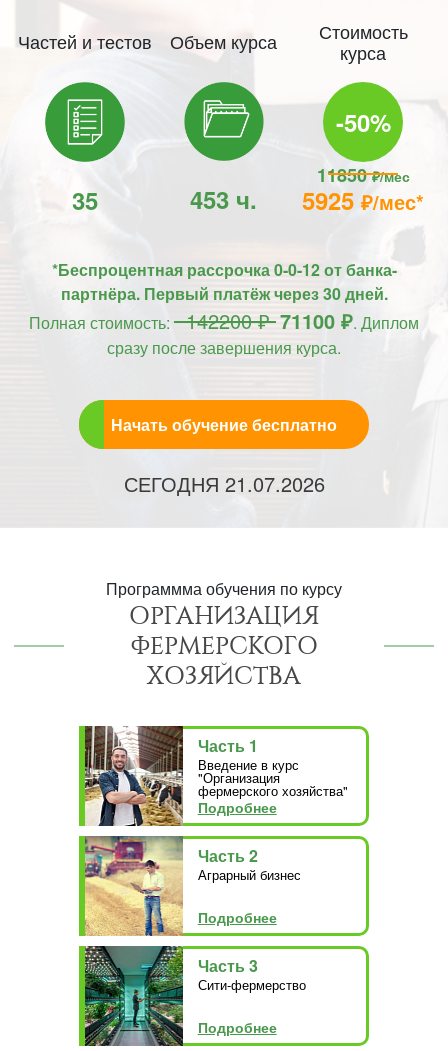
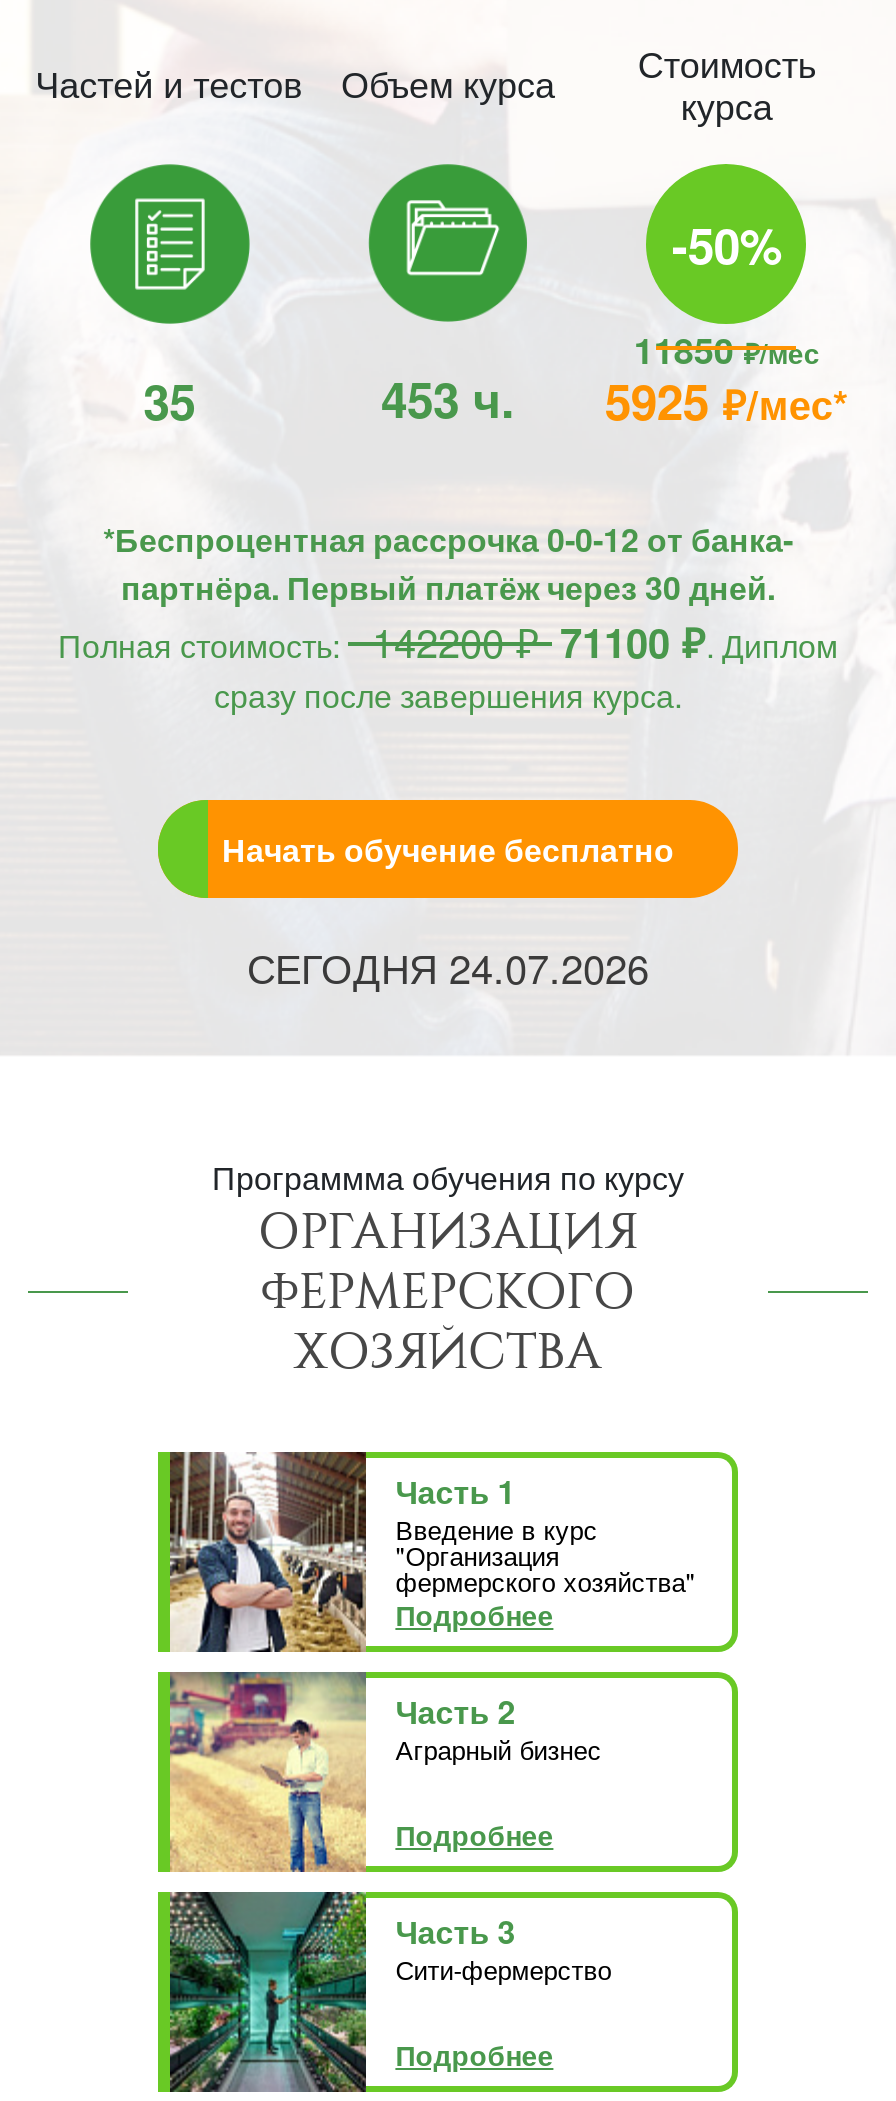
- СЕГОДНЯ 21.07.2026
+ СЕГОДНЯ 24.07.2026
